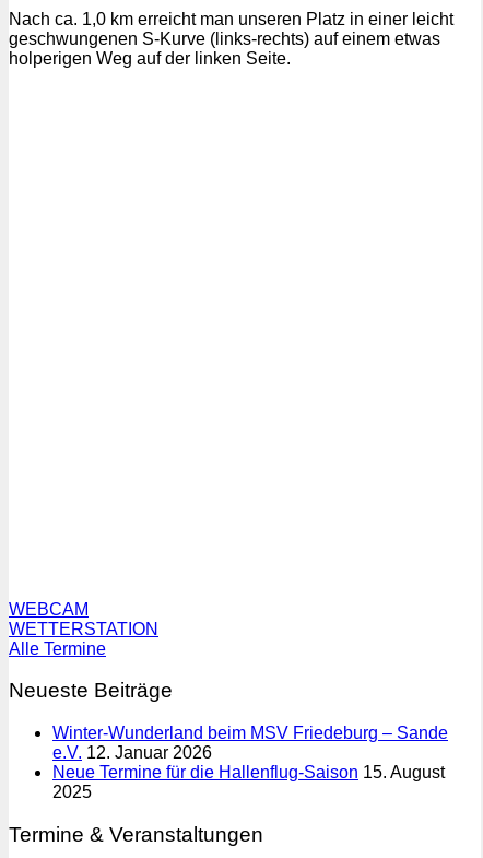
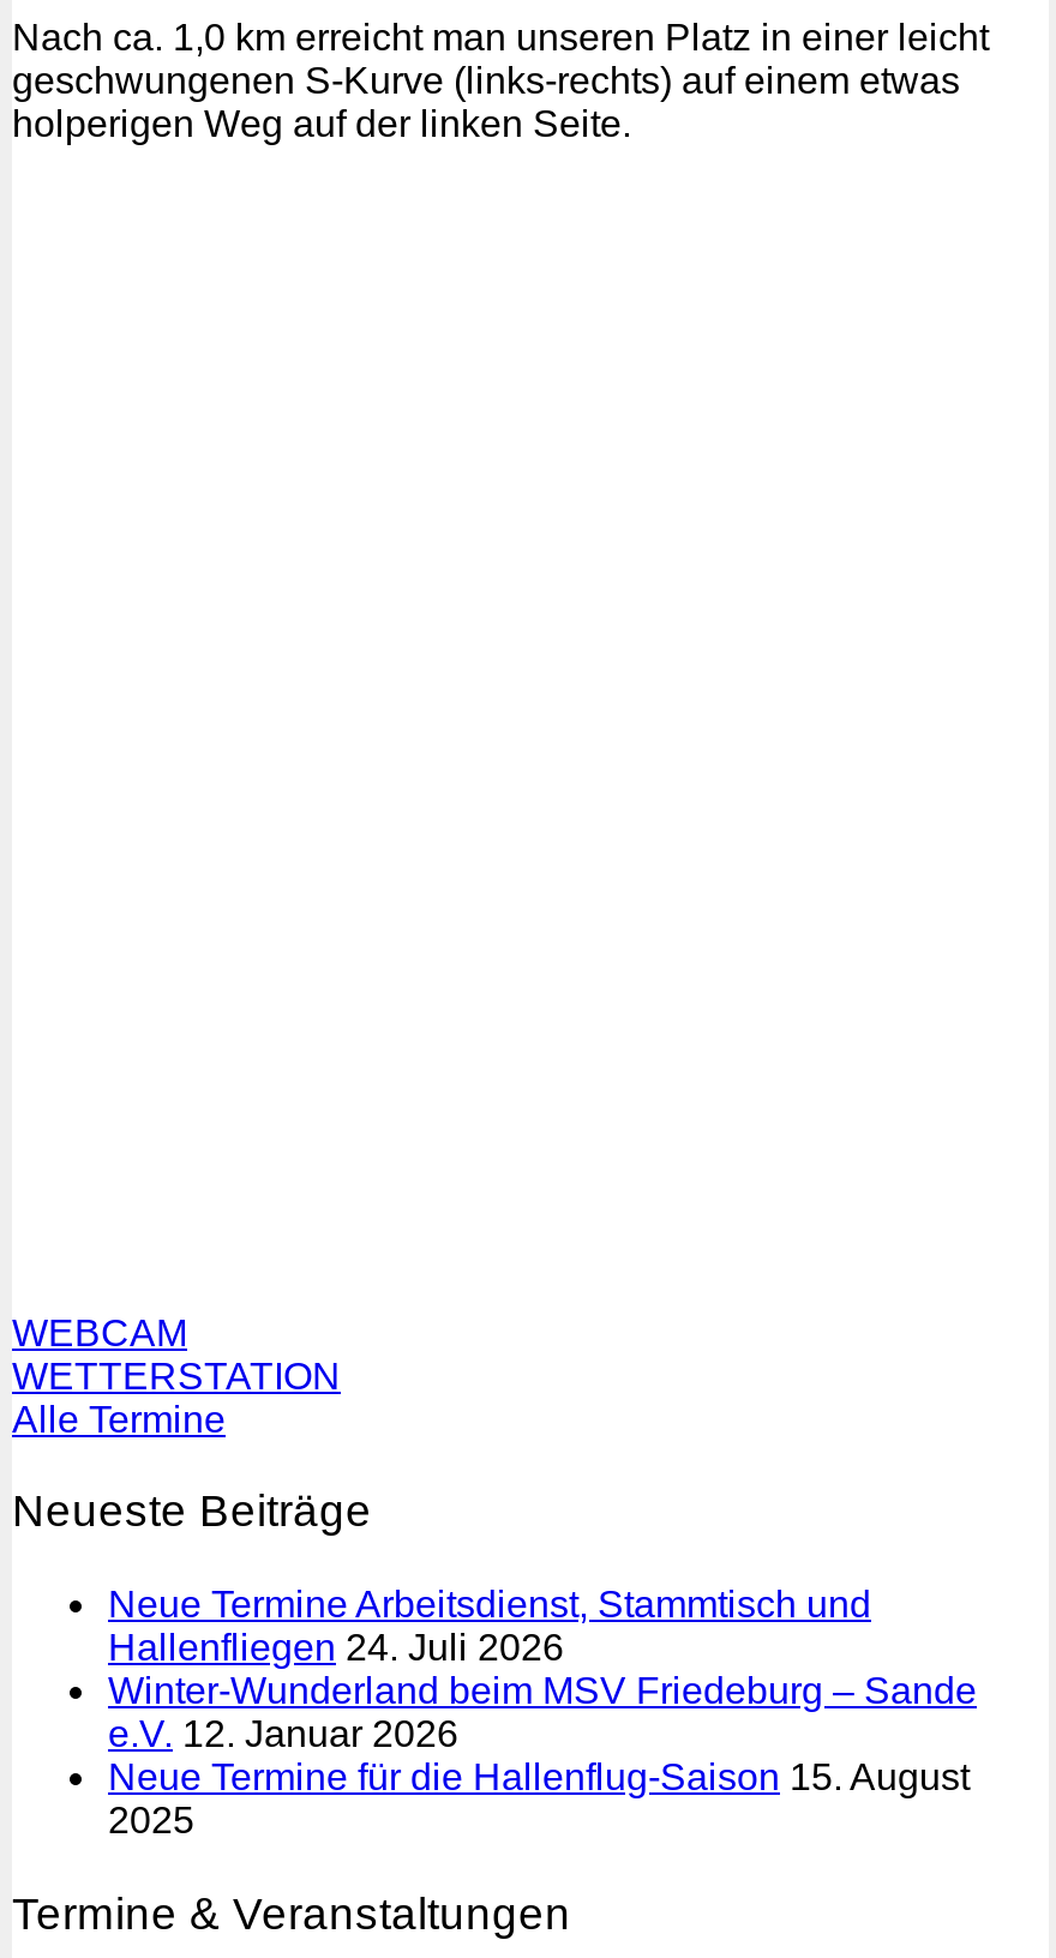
+ Neue Termine Arbeitsdienst, Stammtisch und
+ Hallenfliegen 24. Juli 2026
